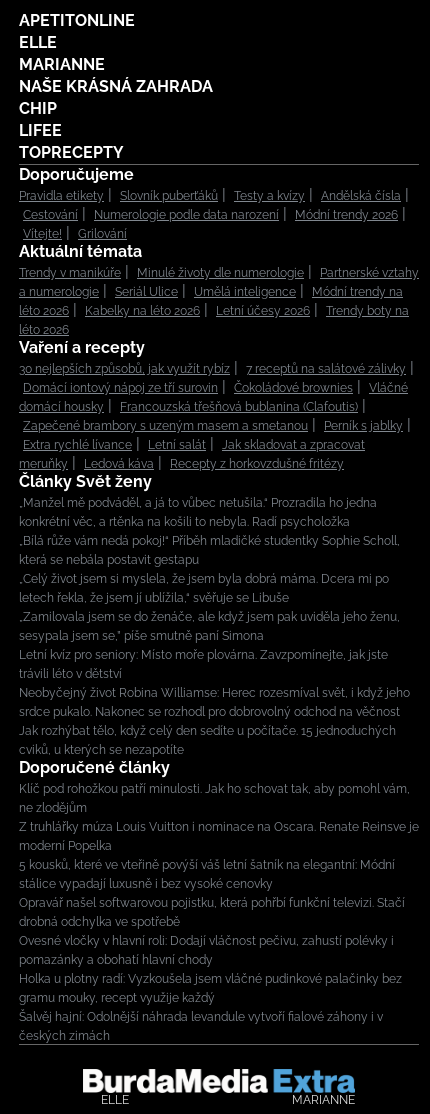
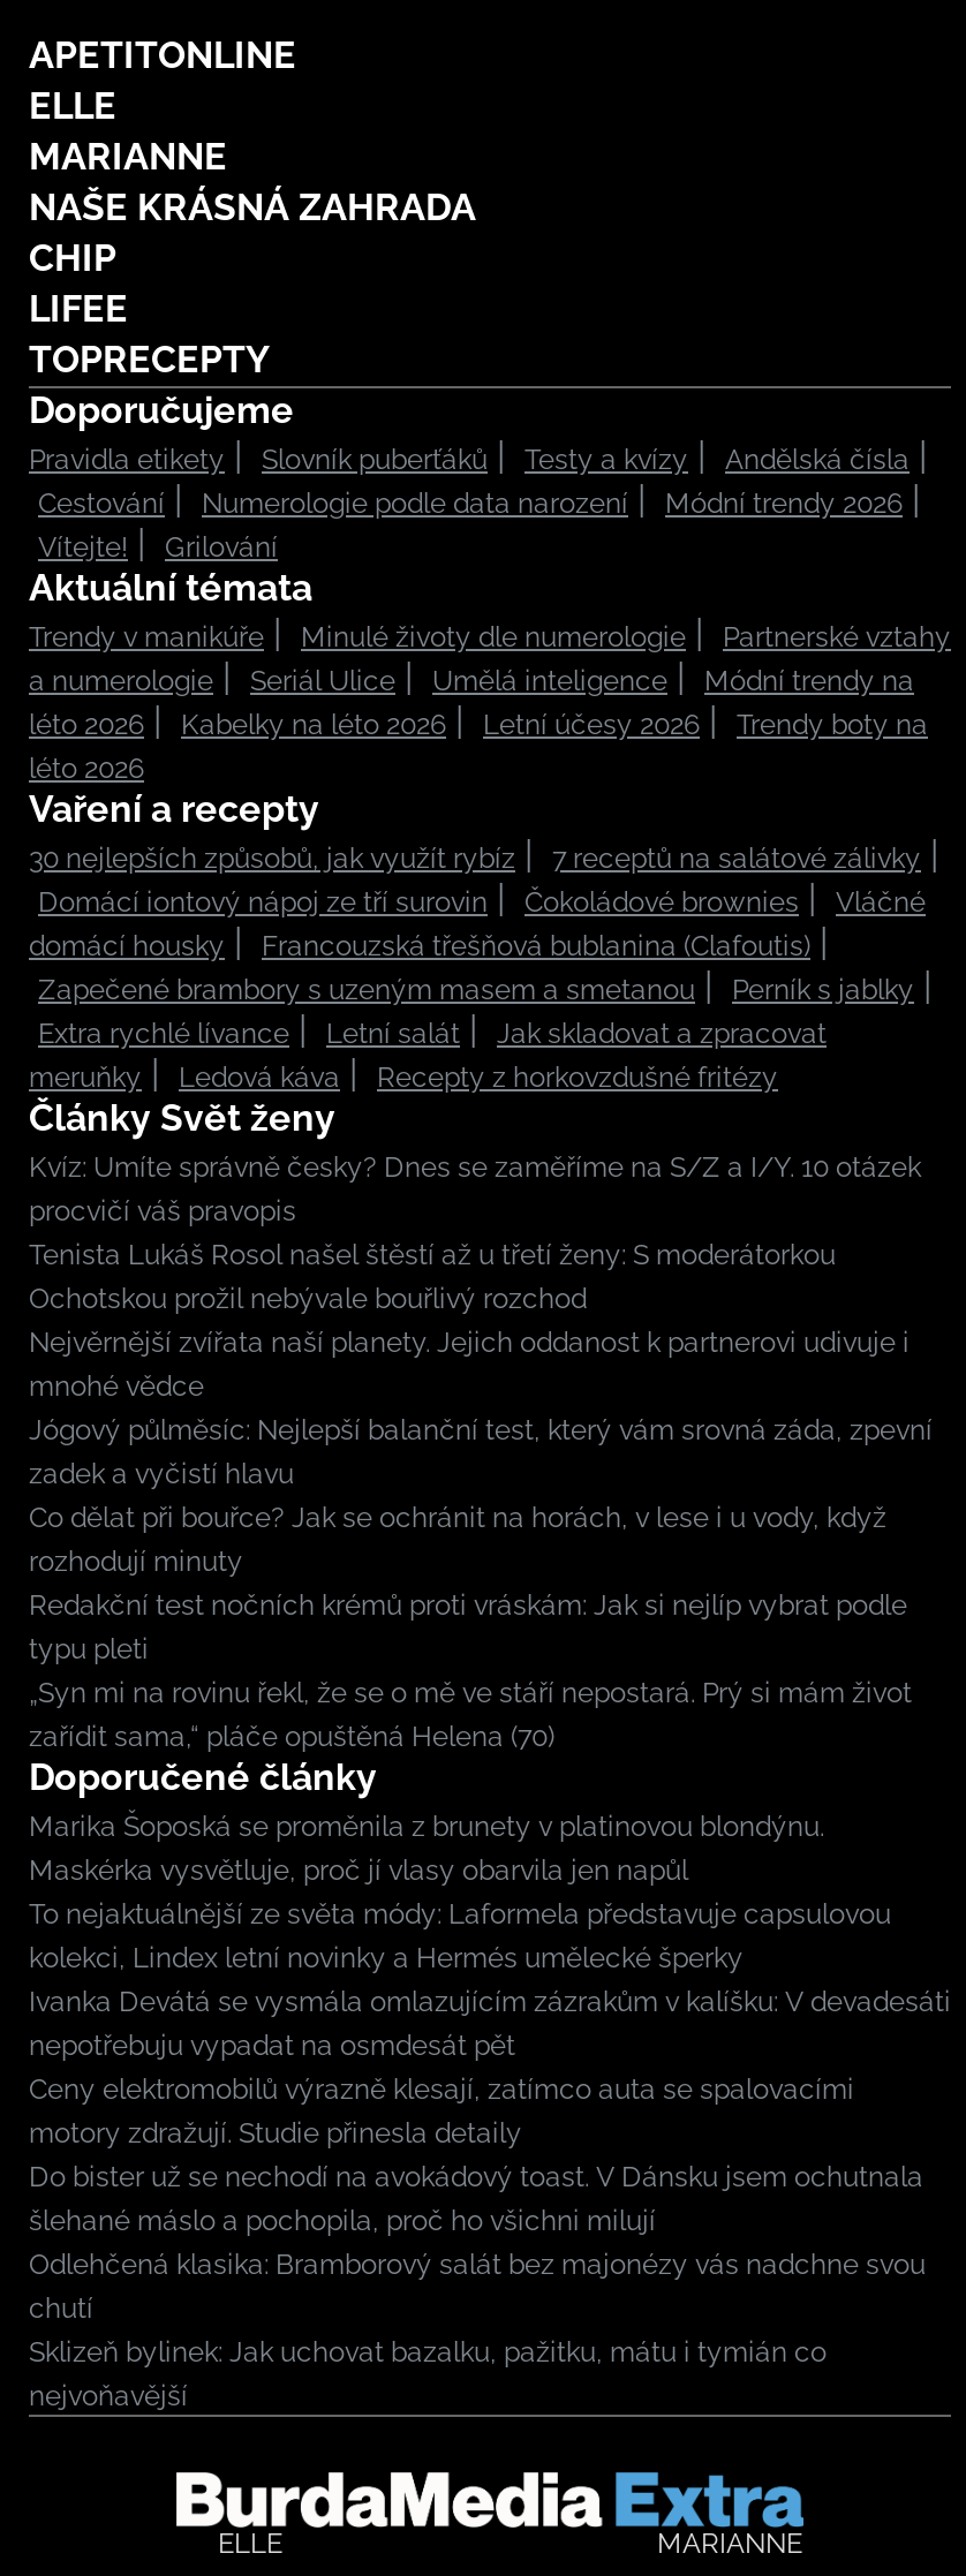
- „Manžel mě podváděl, a já to vůbec netušila.“ Prozradila ho jedna
- konkrétní věc, a rtěnka na košili to nebyla. Radí psycholožka
- „Bílá růže vám nedá pokoj!“ Příběh mladičké studentky Sophie Scholl,
- která se nebála postavit gestapu
- „Celý život jsem si myslela, že jsem byla dobrá máma. Dcera mi po
- letech řekla, že jsem jí ublížila,“ svěřuje se Libuše
- „Zamilovala jsem se do ženáče, ale když jsem pak uviděla jeho ženu,
- sesypala jsem se,” píše smutně paní Simona
- Letní kvíz pro seniory: Místo moře plovárna. Zavzpomínejte, jak jste
- trávili léto v dětství
- Neobyčejný život Robina Williamse: Herec rozesmíval svět, i když jeho
- srdce pukalo. Nakonec se rozhodl pro dobrovolný odchod na věčnost
- Jak rozhýbat tělo, když celý den sedíte u počítače. 15 jednoduchých
- cviků, u kterých se nezapotíte
+ Kvíz: Umíte správně česky? Dnes se zaměříme na S/Z a I/Y. 10 otázek
+ procvičí váš pravopis
+ Tenista Lukáš Rosol našel štěstí až u třetí ženy: S moderátorkou
+ Ochotskou prožil nebývale bouřlivý rozchod
+ Nejvěrnější zvířata naší planety. Jejich oddanost k partnerovi udivuje i
+ mnohé vědce
+ Jógový půlměsíc: Nejlepší balanční test, který vám srovná záda, zpevní
+ zadek a vyčistí hlavu
+ Co dělat při bouřce? Jak se ochránit na horách, v lese i u vody, když
+ rozhodují minuty
+ Redakční test nočních krémů proti vráskám: Jak si nejlíp vybrat podle
+ typu pleti
+ „Syn mi na rovinu řekl, že se o mě ve stáří nepostará. Prý si mám život
+ zařídit sama,“ pláče opuštěná Helena (70)

- Klíč pod rohožkou patří minulosti. Jak ho schovat tak, aby pomohl vám,
- ne zlodějům
- Z truhlářky múza Louis Vuitton i nominace na Oscara. Renate Reinsve je
- moderní Popelka
- 5 kousků, které ve vteřině povýší váš letní šatník na elegantní: Módní
- stálice vypadají luxusně i bez vysoké cenovky
- Opravář našel softwarovou pojistku, která pohřbí funkční televizi. Stačí
- drobná odchylka ve spotřebě
- Ovesné vločky v hlavní roli: Dodají vláčnost pečivu, zahustí polévky i
- pomazánky a obohatí hlavní chody
- Holka u plotny radí: Vyzkoušela jsem vláčné pudinkové palačinky bez
- gramu mouky, recept využije každý
- Šalvěj hajní: Odolnější náhrada levandule vytvoří fialové záhony i v
- českých zimách
+ Marika Šoposká se proměnila z brunety v platinovou blondýnu.
+ Maskérka vysvětluje, proč jí vlasy obarvila jen napůl
+ To nejaktuálnější ze světa módy: Laformela představuje capsulovou
+ kolekci, Lindex letní novinky a Hermés umělecké šperky
+ Ivanka Devátá se vysmála omlazujícím zázrakům v kalíšku: V devadesáti
+ nepotřebuju vypadat na osmdesát pět
+ Ceny elektromobilů výrazně klesají, zatímco auta se spalovacími
+ motory zdražují. Studie přinesla detaily
+ Do bister už se nechodí na avokádový toast. V Dánsku jsem ochutnala
+ šlehané máslo a pochopila, proč ho všichni milují
+ Odlehčená klasika: Bramborový salát bez majonézy vás nadchne svou
+ chutí
+ Sklizeň bylinek: Jak uchovat bazalku, pažitku, mátu i tymián co
+ nejvoňavější
